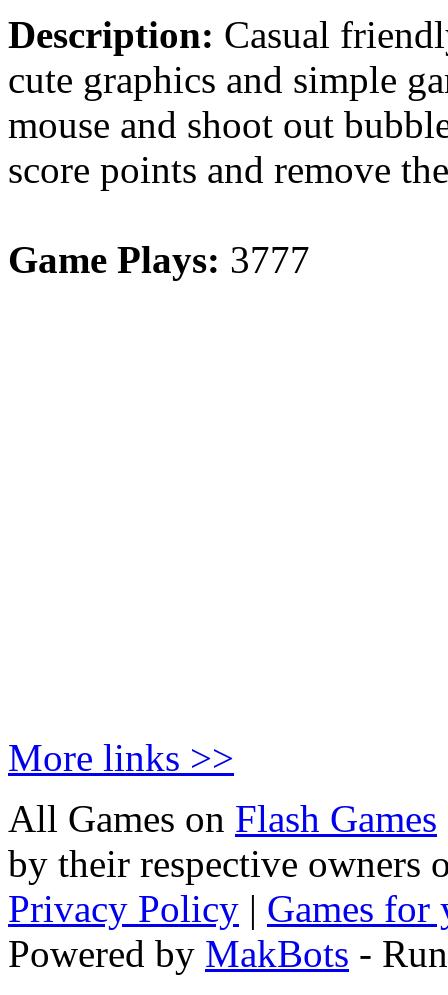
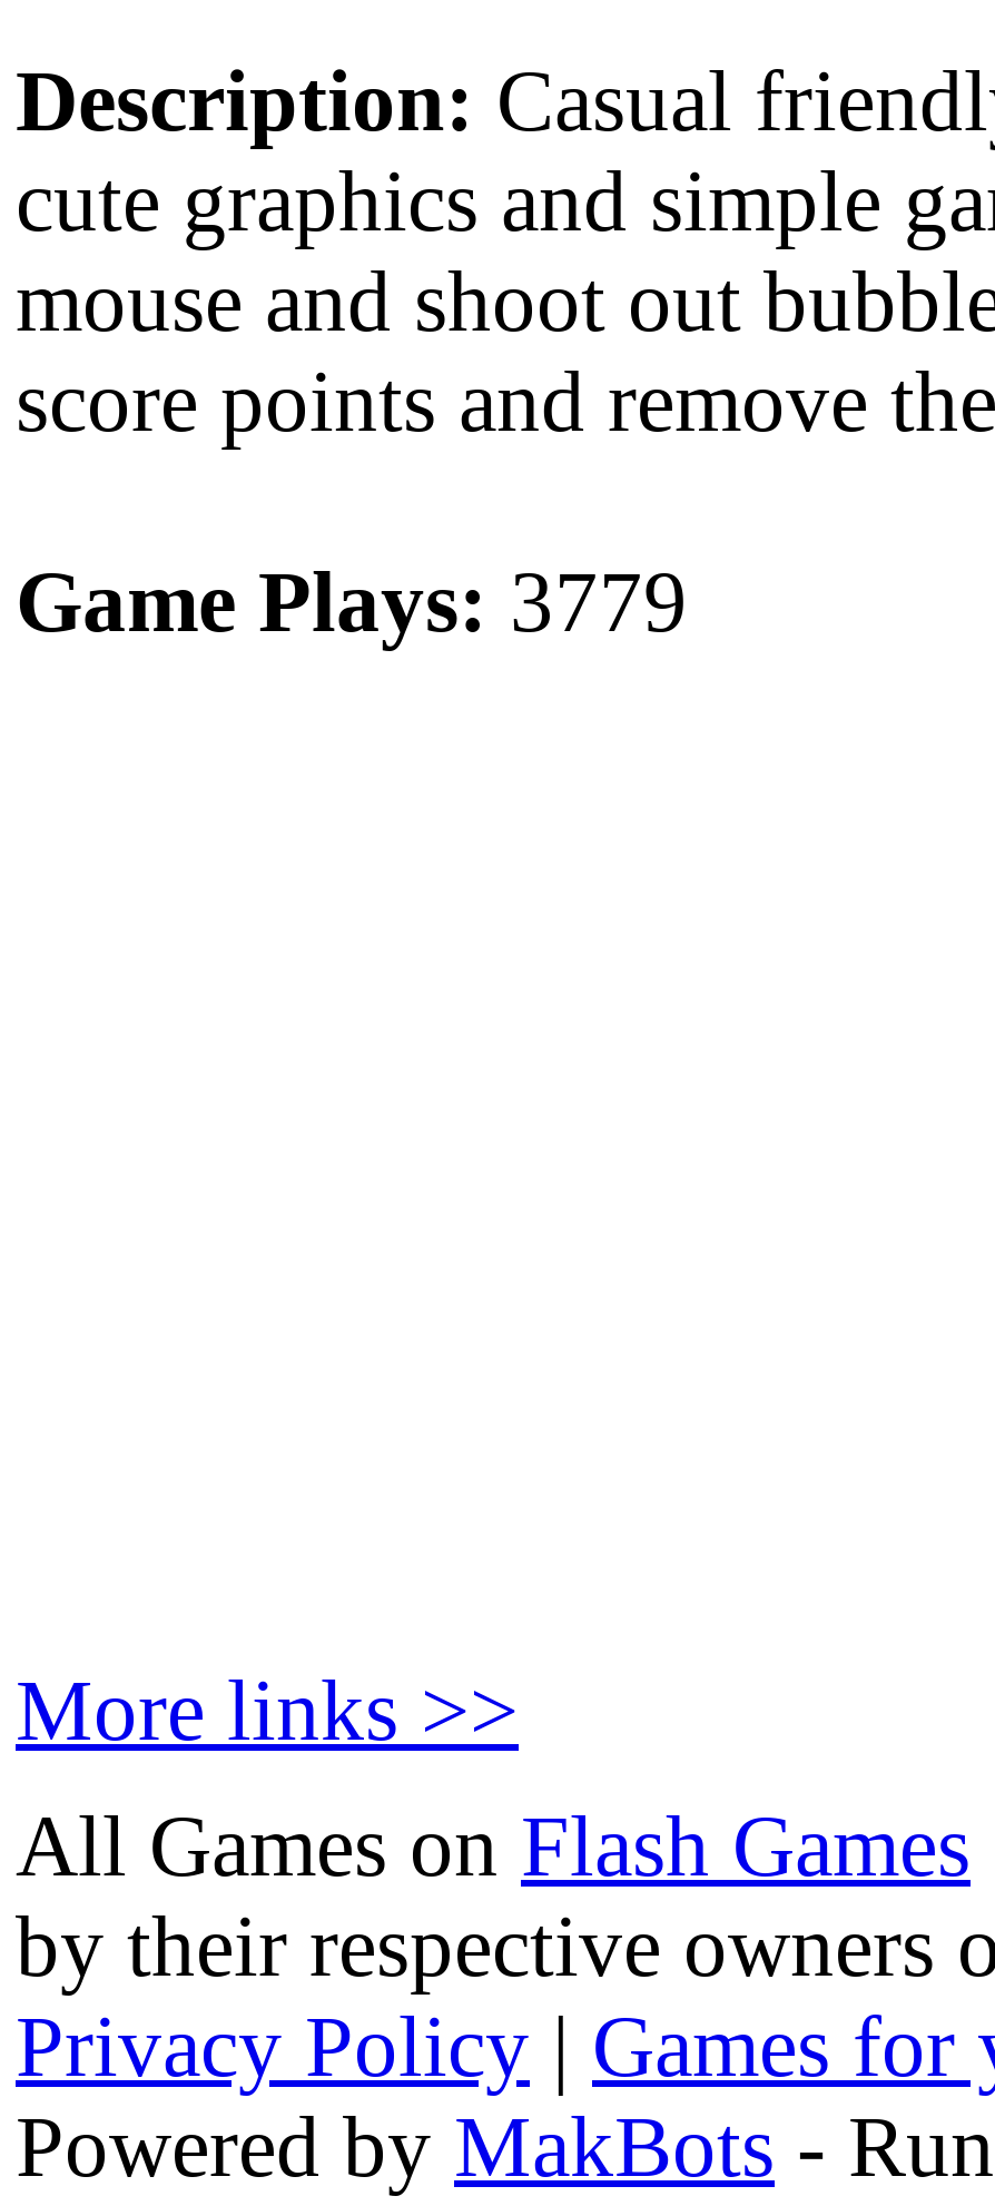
- Game Plays: 3777
+ Game Plays: 3779
